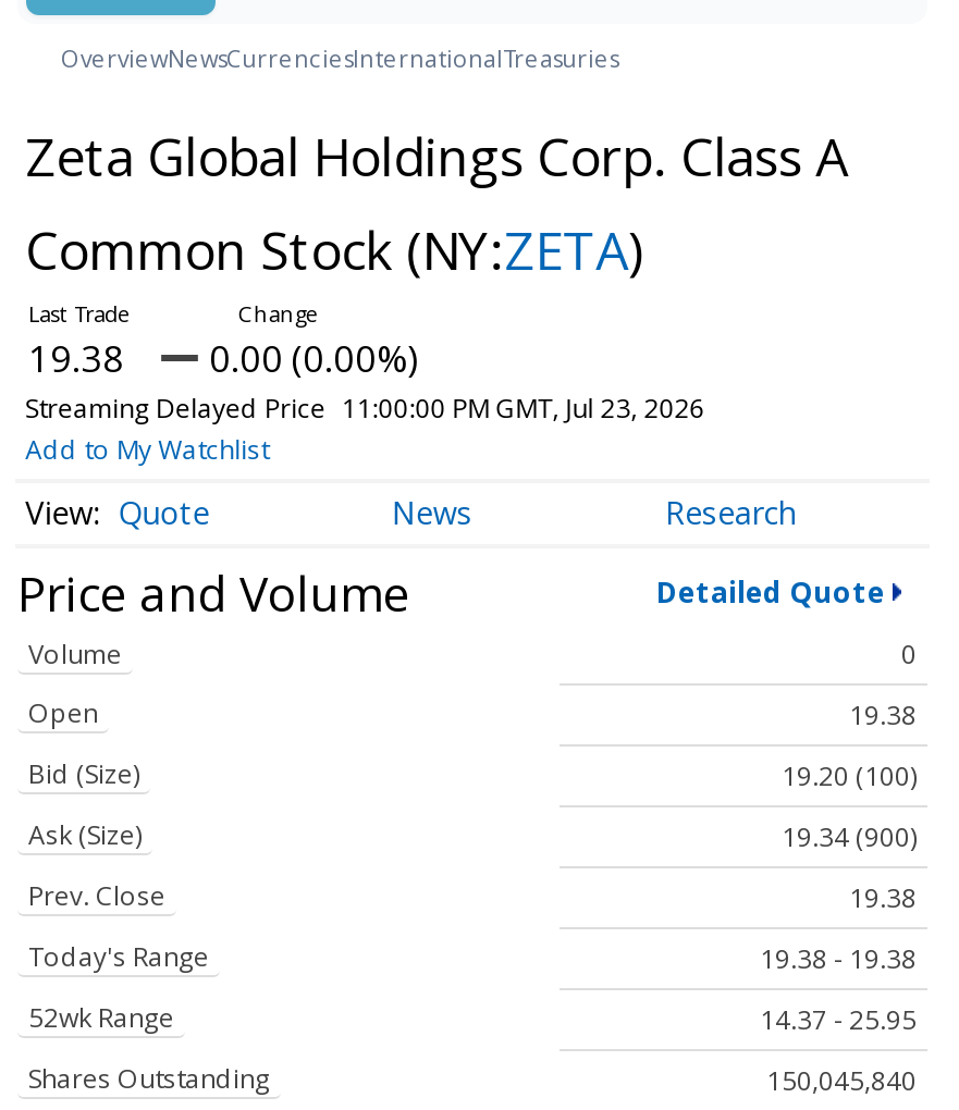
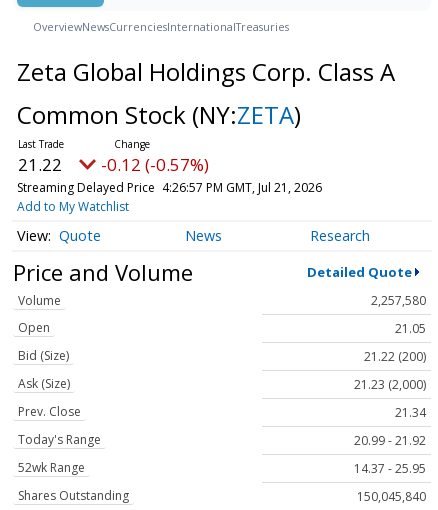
- 19.38
+ 21.22

- 0.00 (0.00%)
+ -0.12 (-0.57%)

- Streaming Delayed Price 11:00:00 PM GMT, Jul 23, 2026
+ Streaming Delayed Price 4:26:57 PM GMT, Jul 21, 2026

- 0
+ 2,257,580

- 19.38
+ 21.05

- 19.20 (100)
+ 21.22 (200)

- 19.34 (900)
+ 21.23 (2,000)

- 19.38
+ 21.34

- 19.38 - 19.38
+ 20.99 - 21.92
